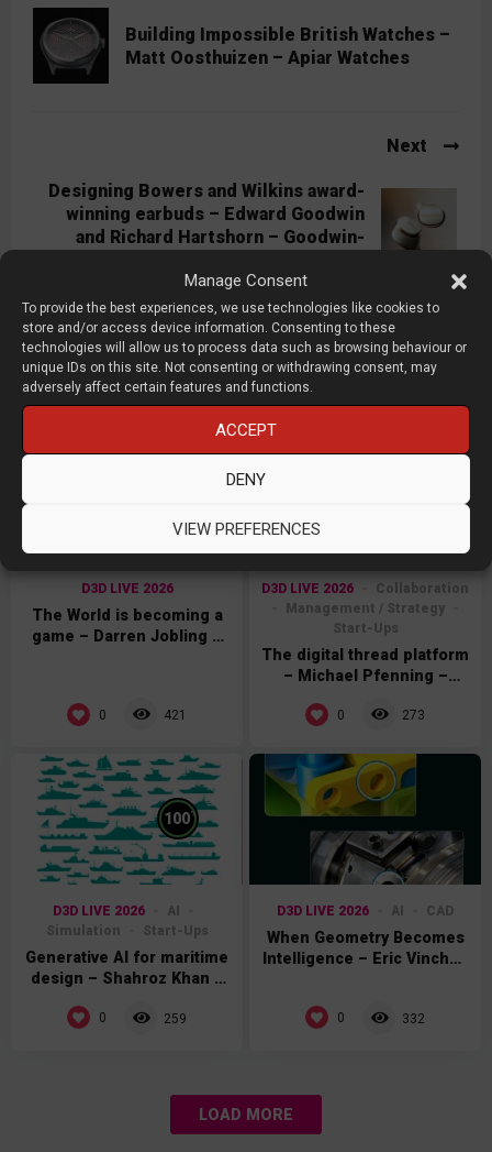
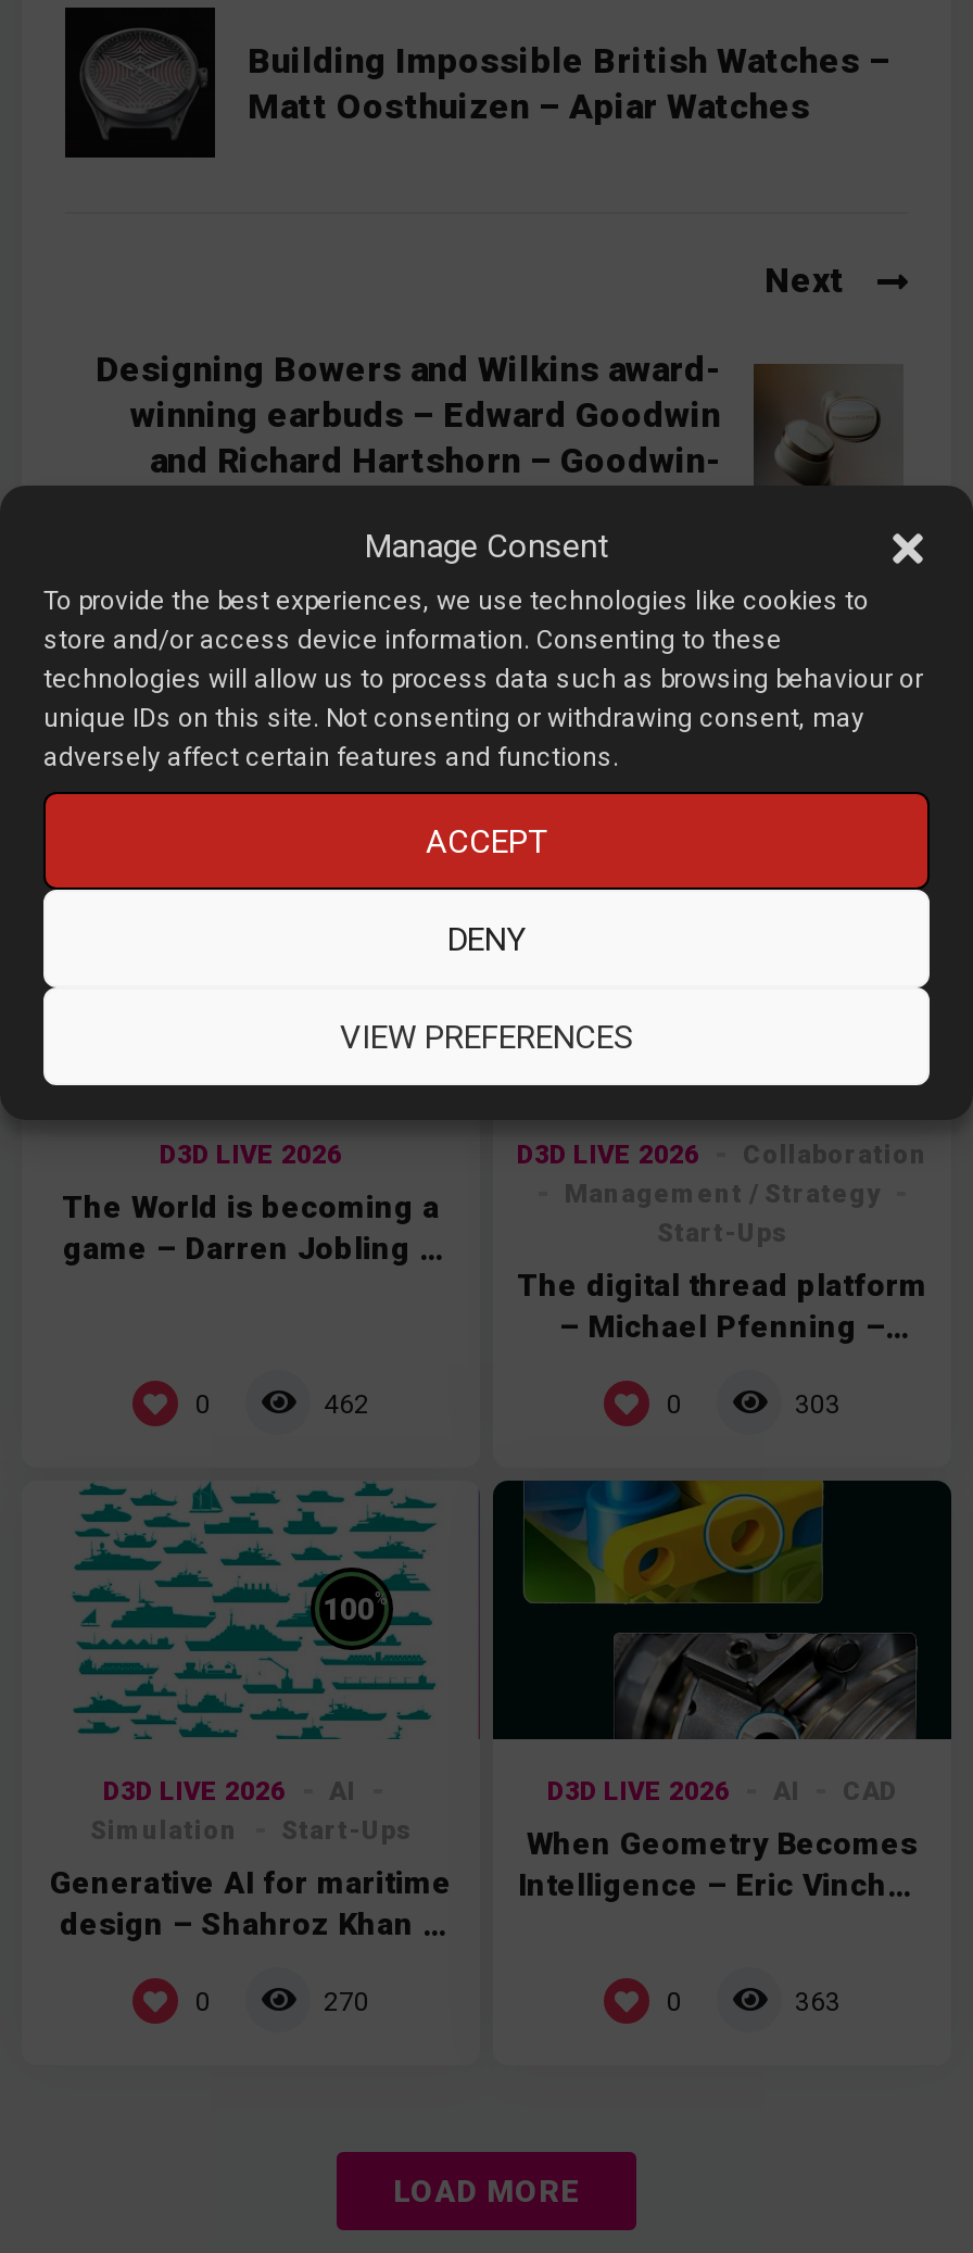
- 421
+ 462

- 273
+ 303

- 259
+ 270

- 332
+ 363
